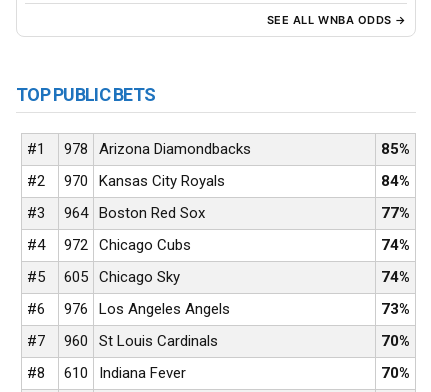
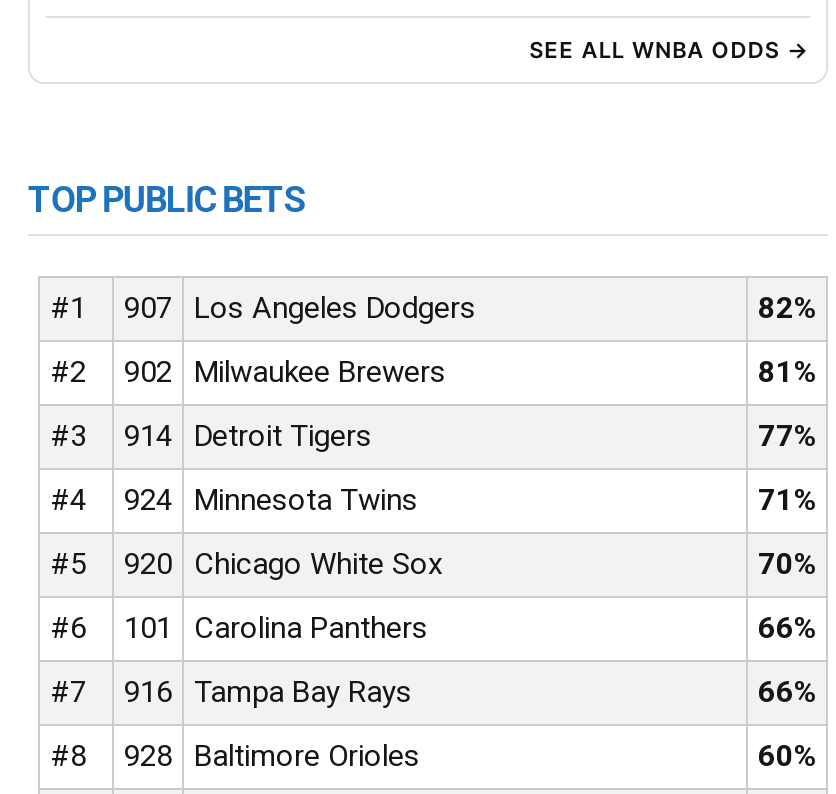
- 978
- Arizona Diamondbacks
- 85%
+ 907
+ Los Angeles Dodgers
+ 82%

- 970
- Kansas City Royals
- 84%
+ 902
+ Milwaukee Brewers
+ 81%

- 964
- Boston Red Sox
+ 914
+ Detroit Tigers

- 972
- Chicago Cubs
- 74%
+ 924
+ Minnesota Twins
+ 71%

- 605
- Chicago Sky
- 74%
+ 920
+ Chicago White Sox
+ 70%

- 976
- Los Angeles Angels
- 73%
+ 101
+ Carolina Panthers
+ 66%

- 960
- St Louis Cardinals
- 70%
+ 916
+ Tampa Bay Rays
+ 66%

- 610
- Indiana Fever
- 70%
+ 928
+ Baltimore Orioles
+ 60%
